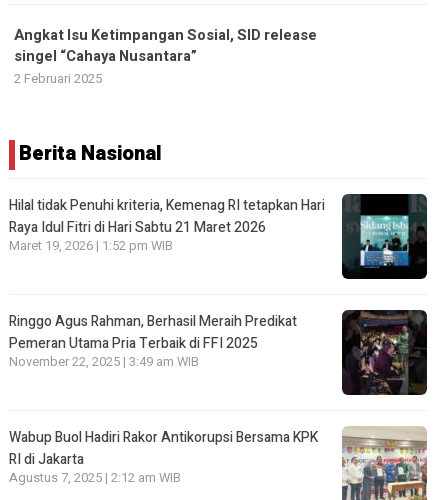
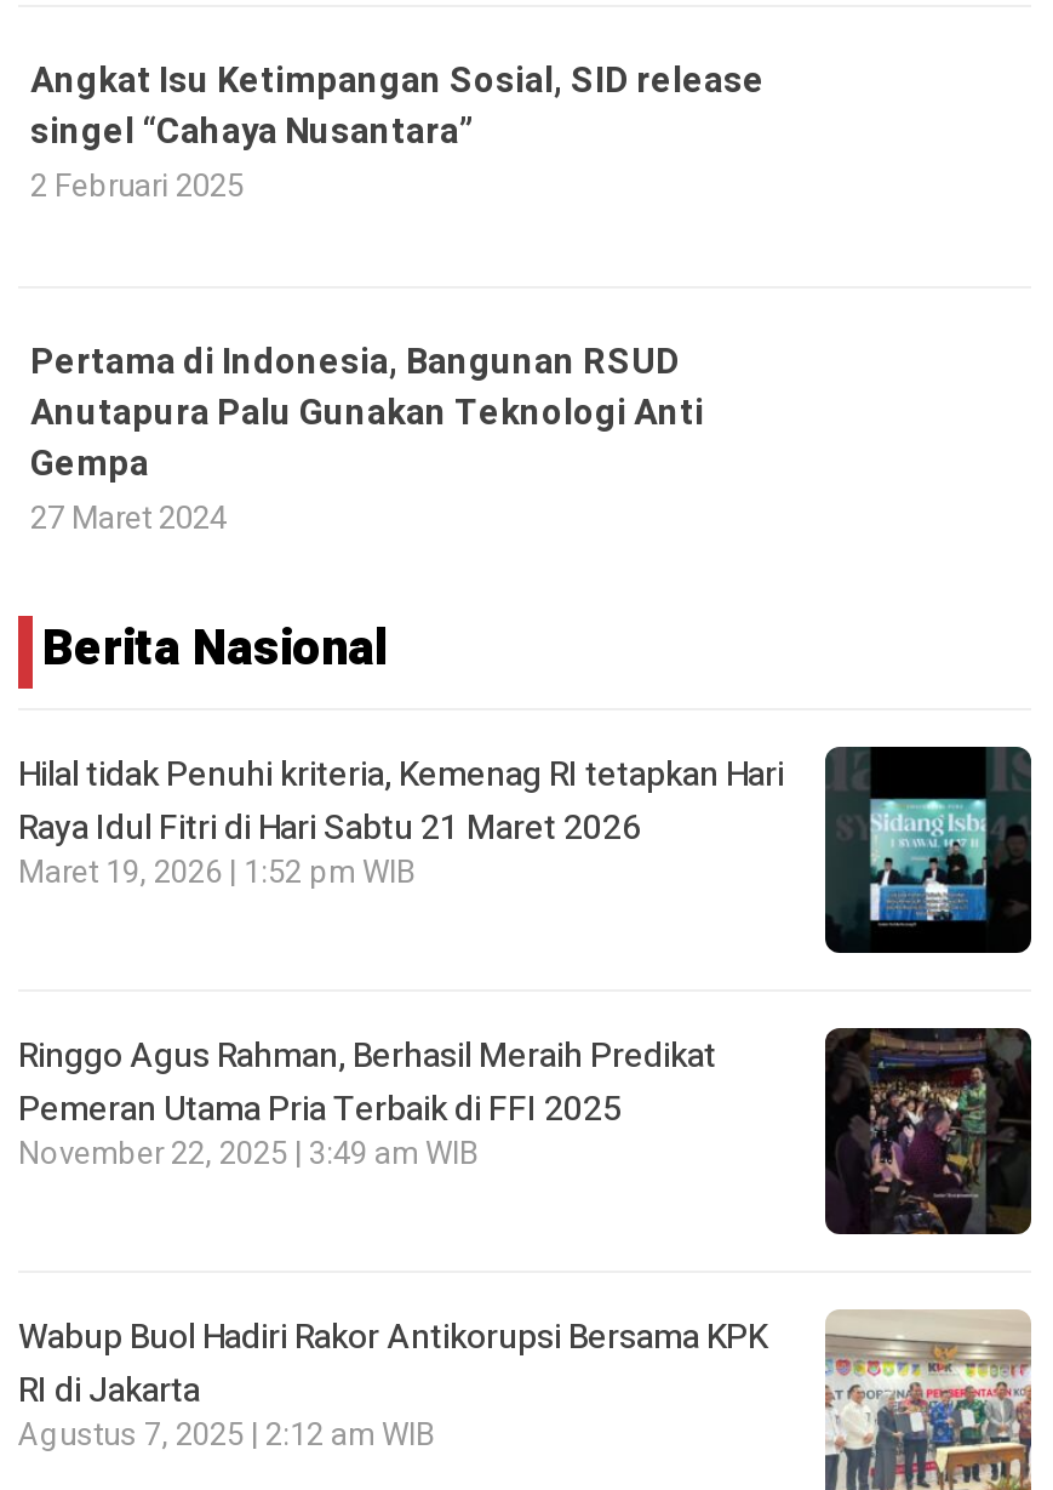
+ Pertama di Indonesia, Bangunan RSUD
+ Anutapura Palu Gunakan Teknologi Anti
+ Gempa
+ 27 Maret 2024
